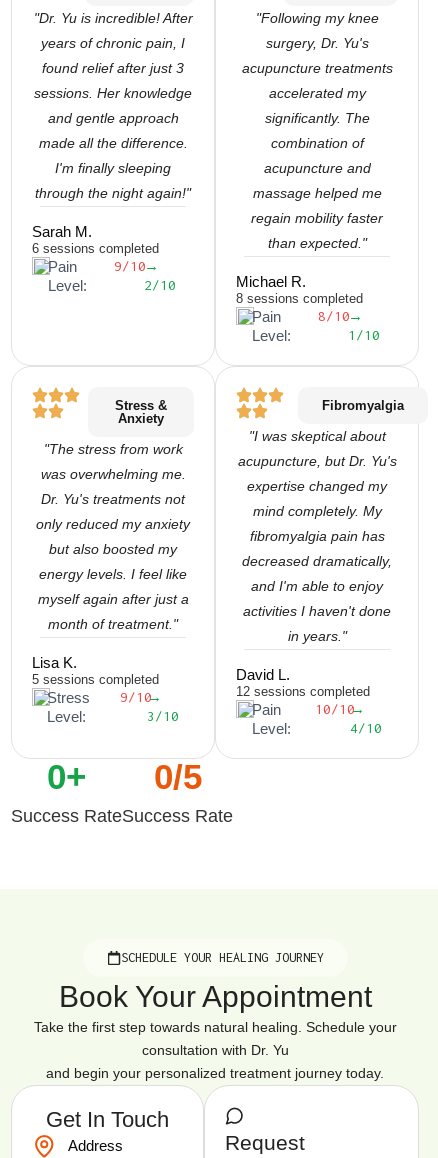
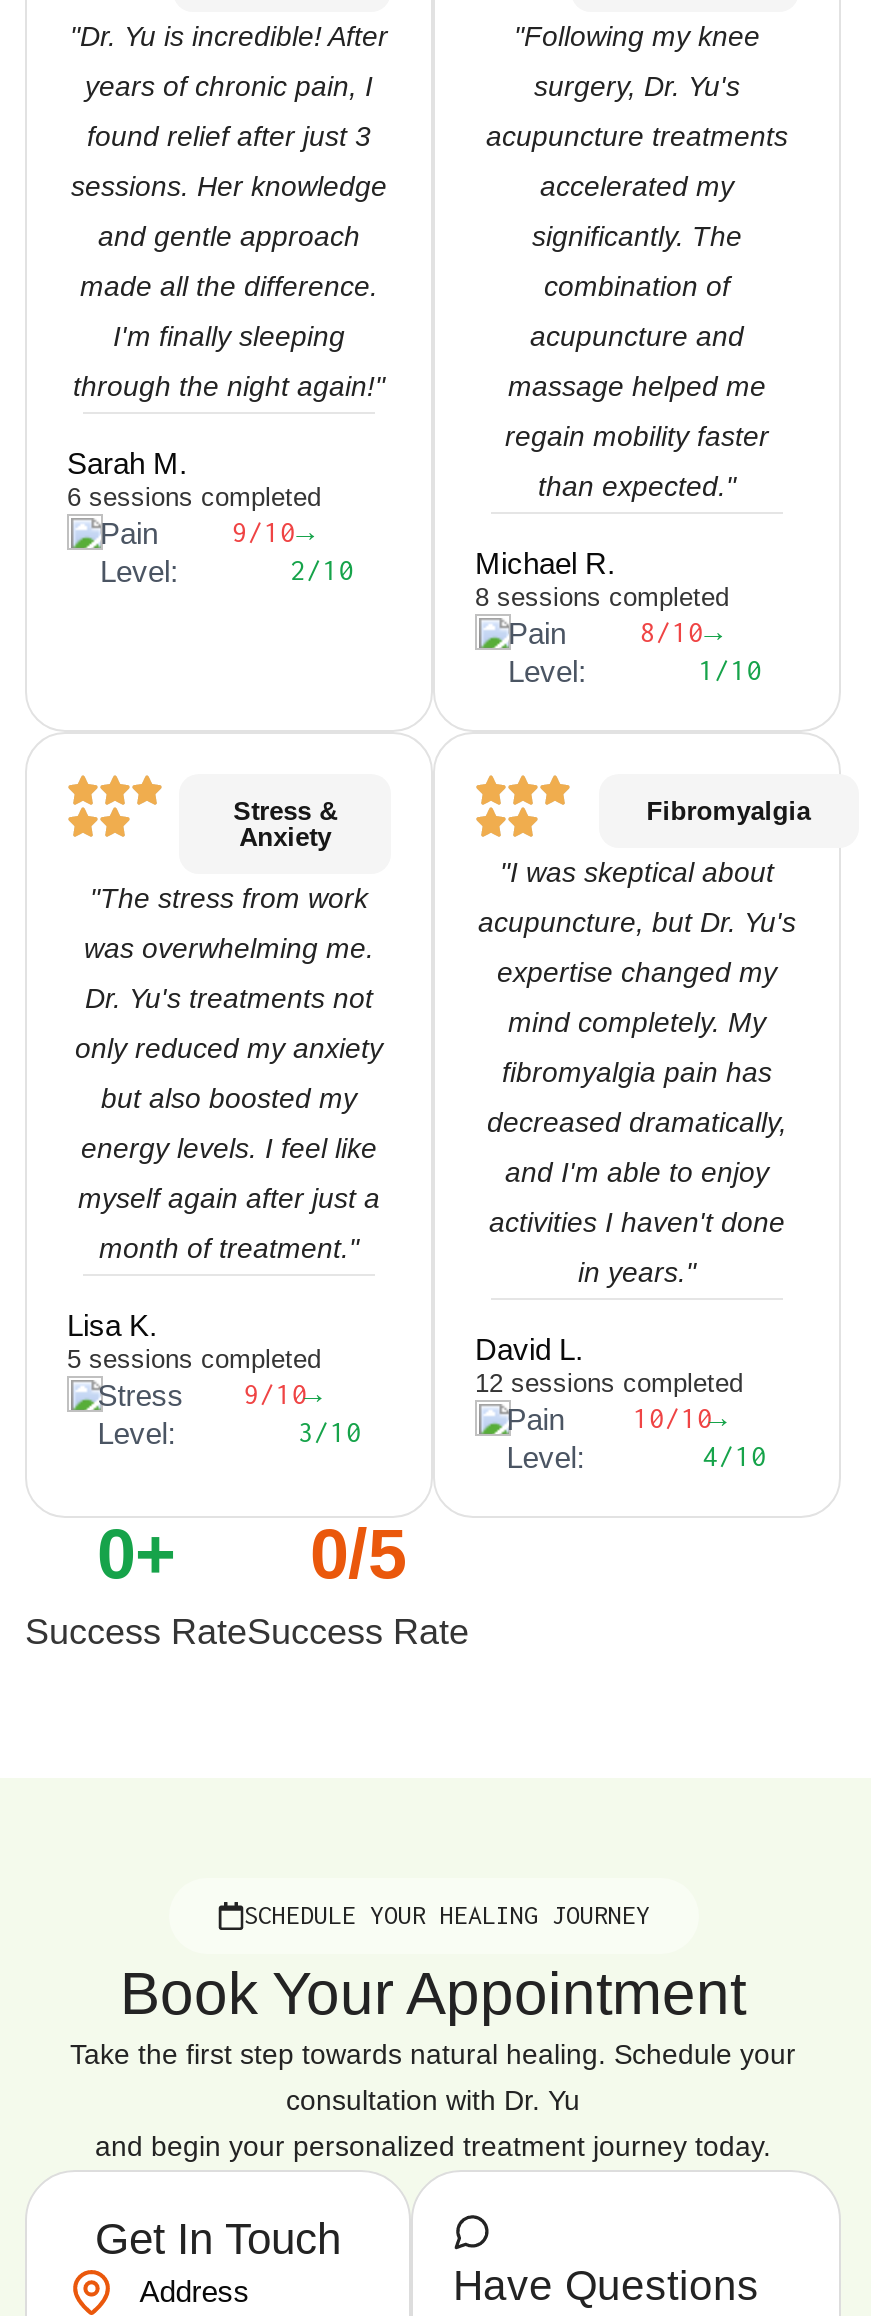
- Request
+ Have Questions
